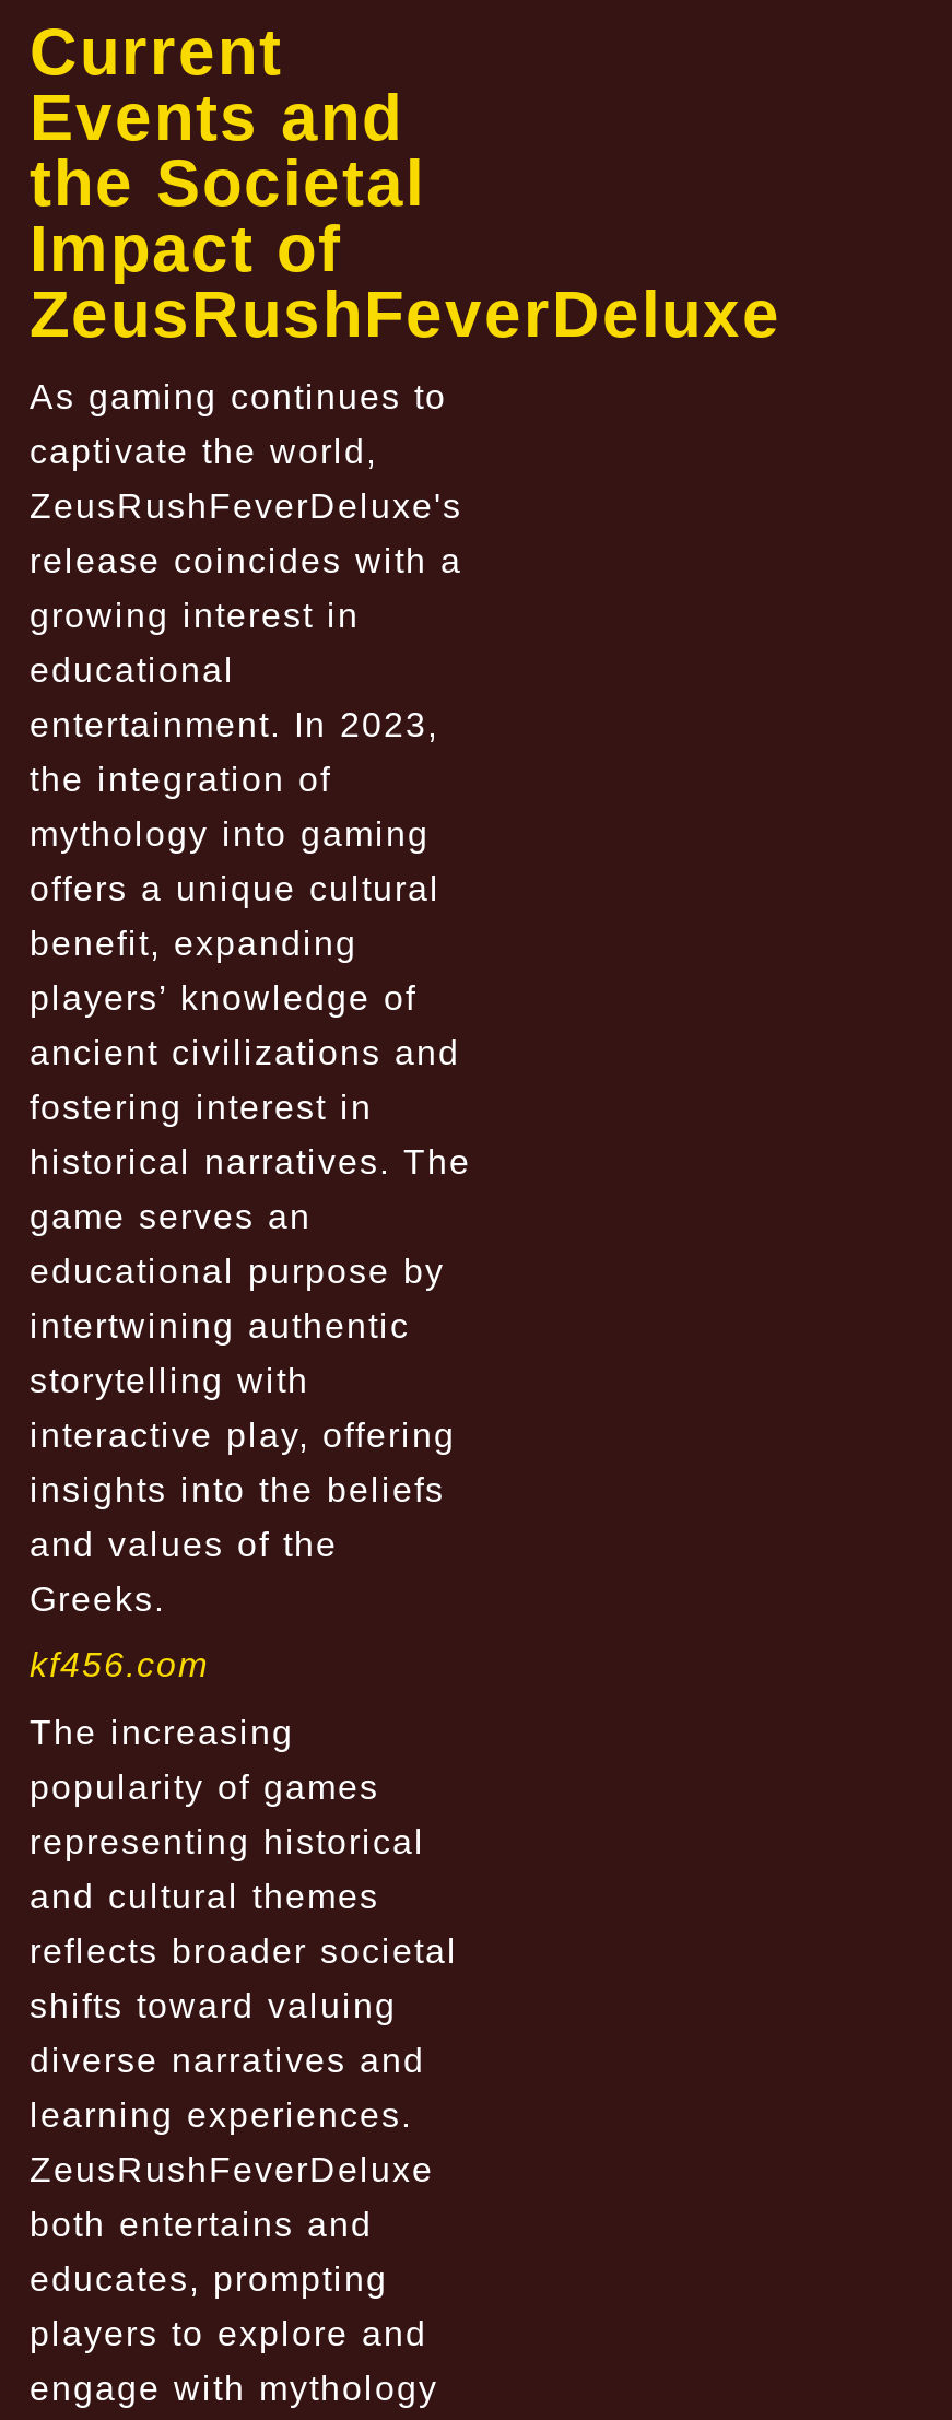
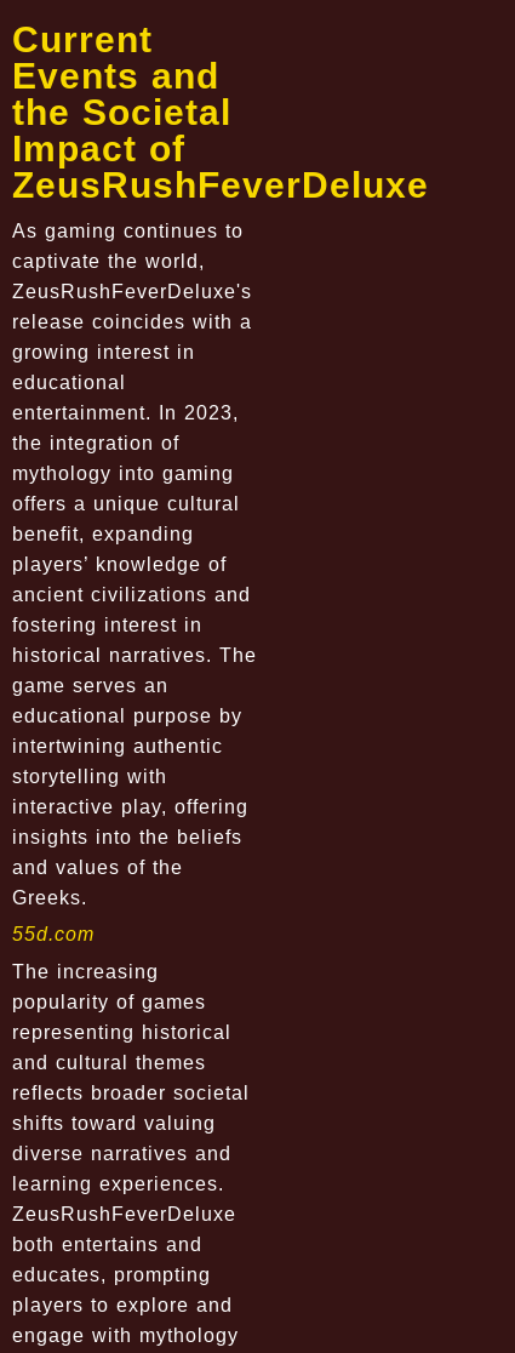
- kf456.com
+ 55d.com
